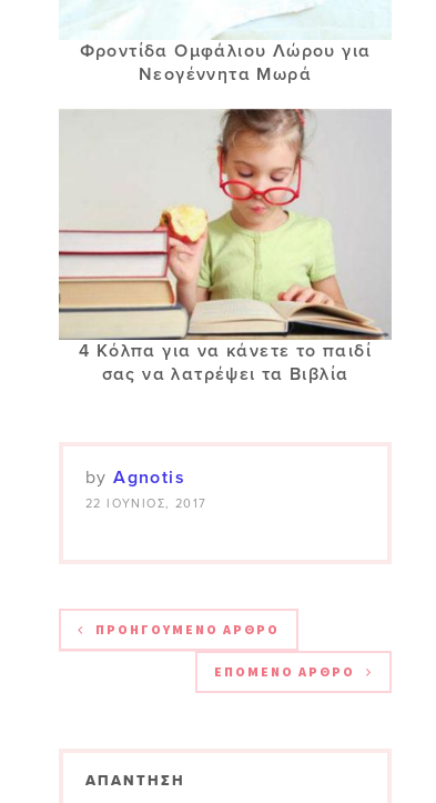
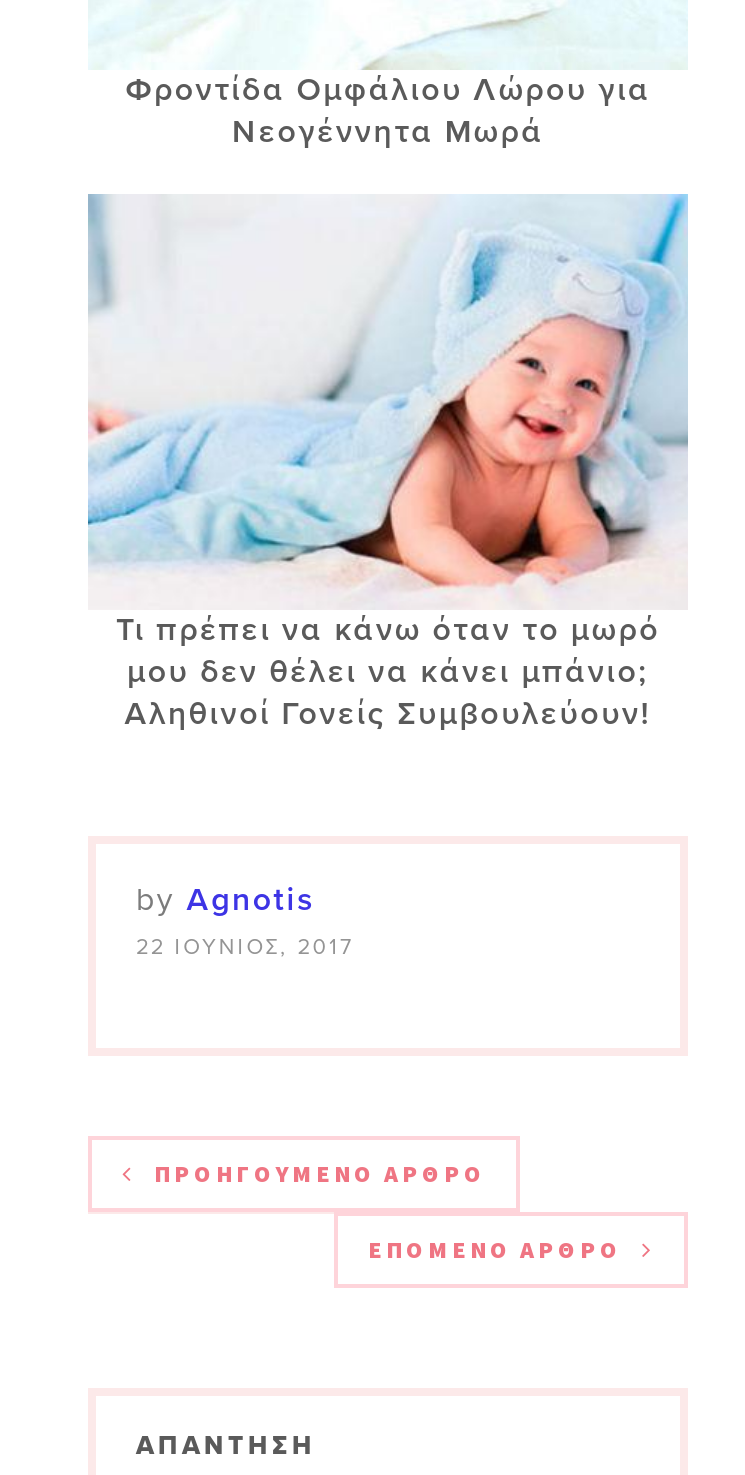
- [image]
- 4 Κόλπα για να κάνετε το παιδί
- σας να λατρέψει τα Βιβλία
+ [image]
+ Τι πρέπει να κάνω όταν το μωρό
+ μου δεν θέλει να κάνει μπάνιο;
+ Αληθινοί Γονείς Συμβουλεύουν!
